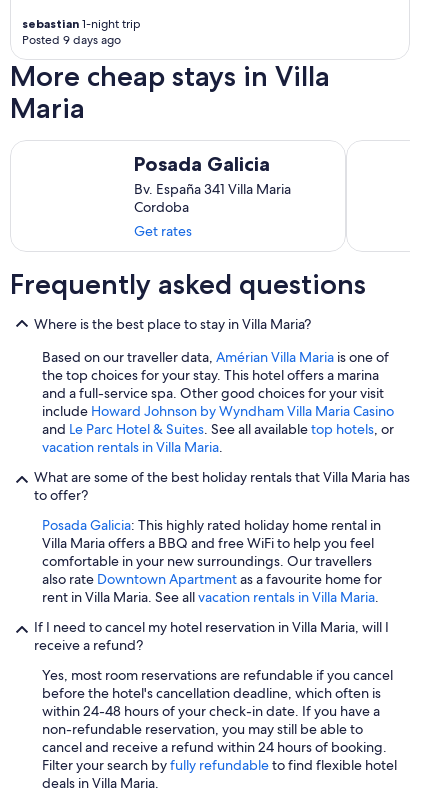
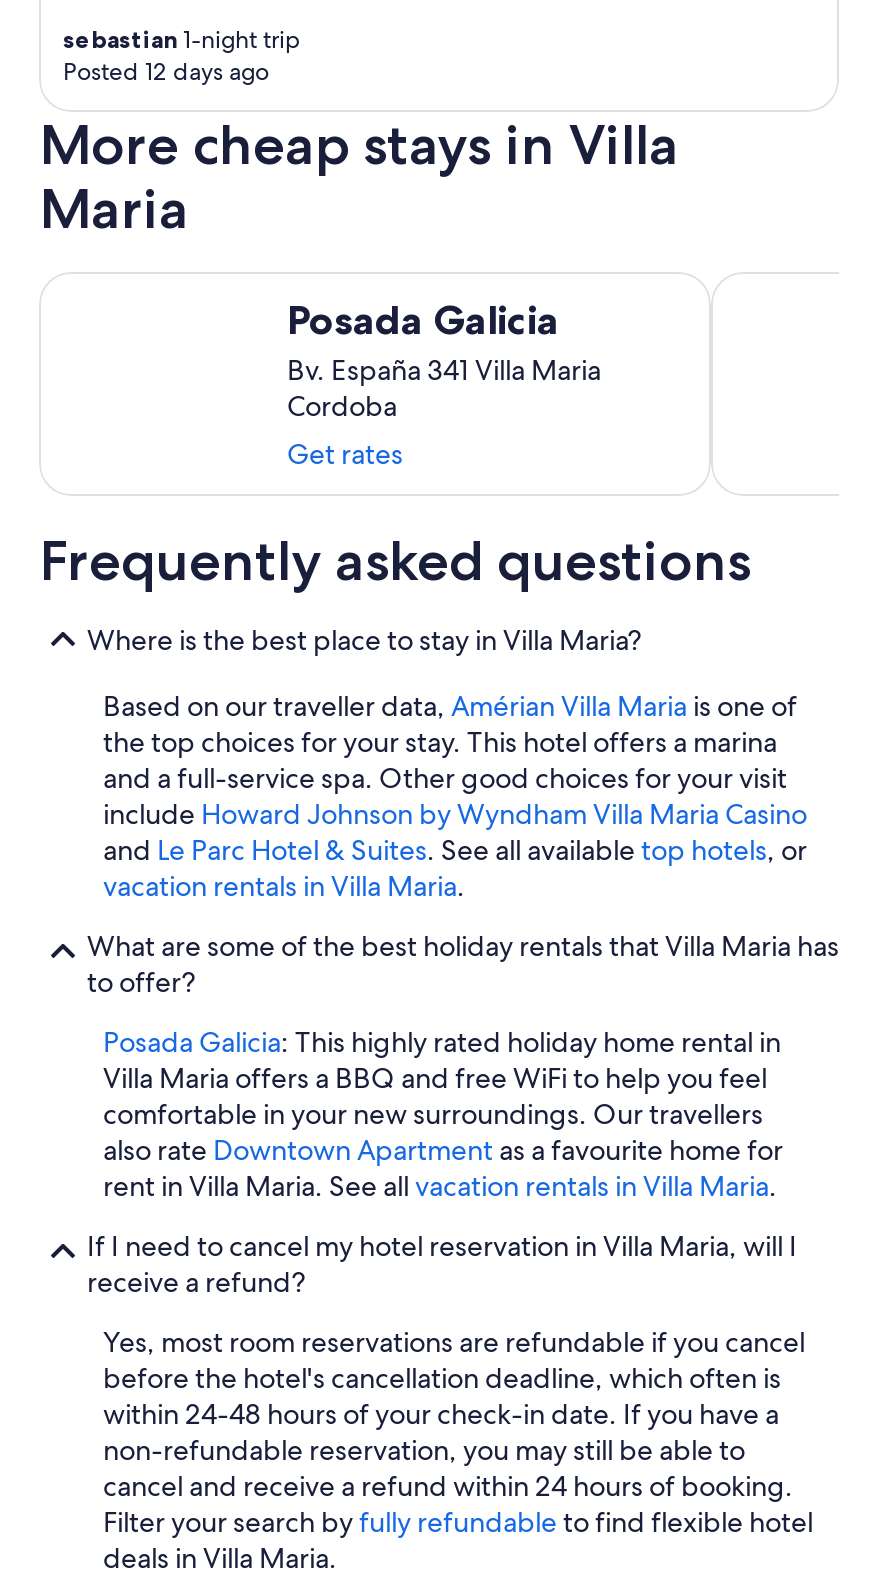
- Posted 9 days ago
+ Posted 12 days ago
